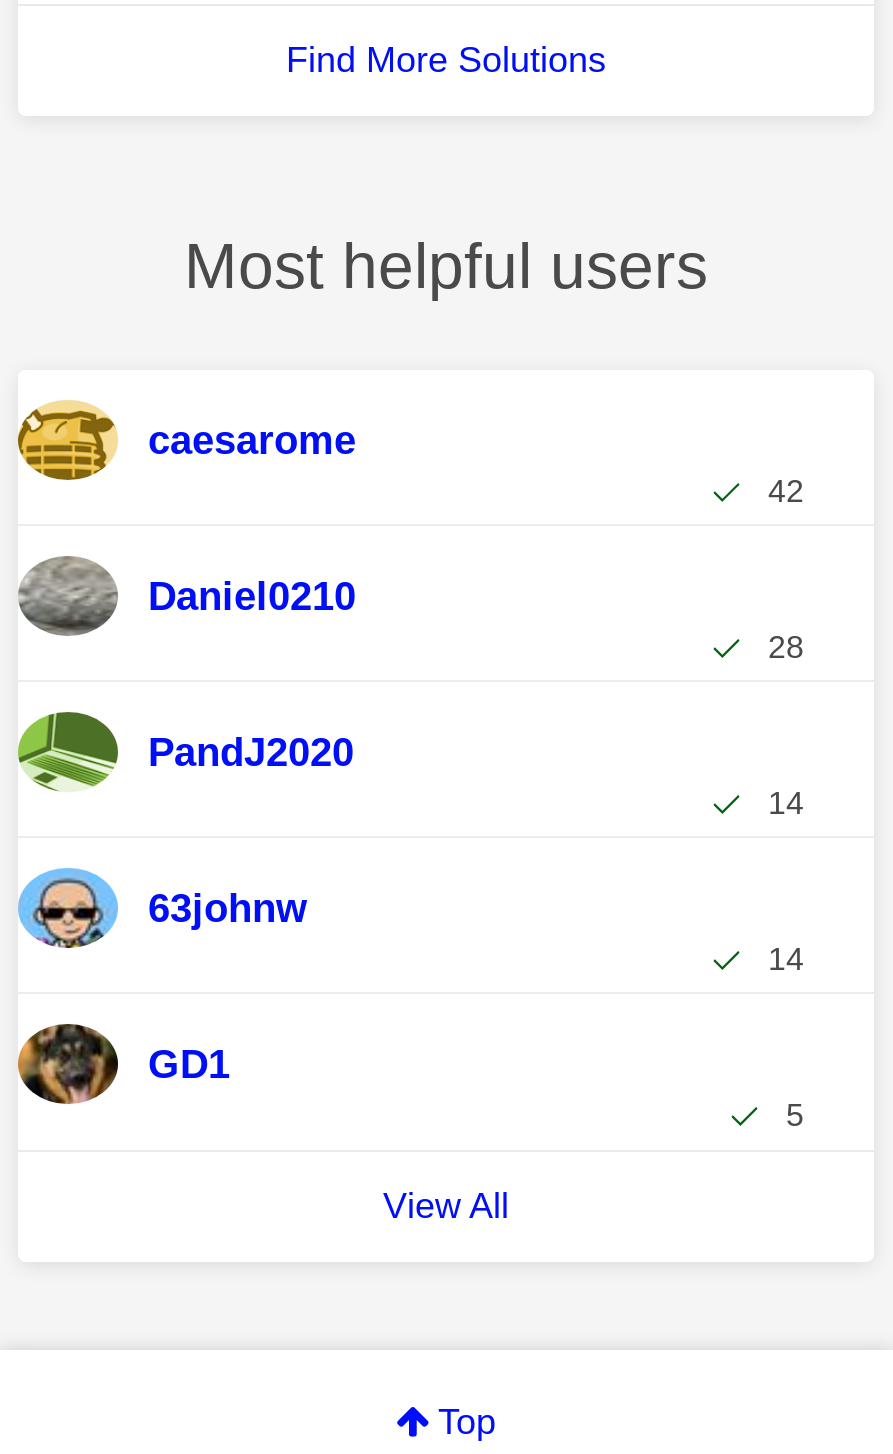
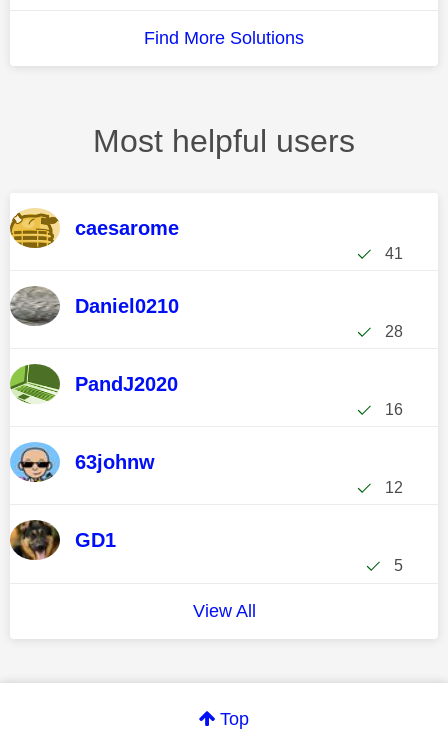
- 42
+ 41

- 14
+ 16

- 14
+ 12
